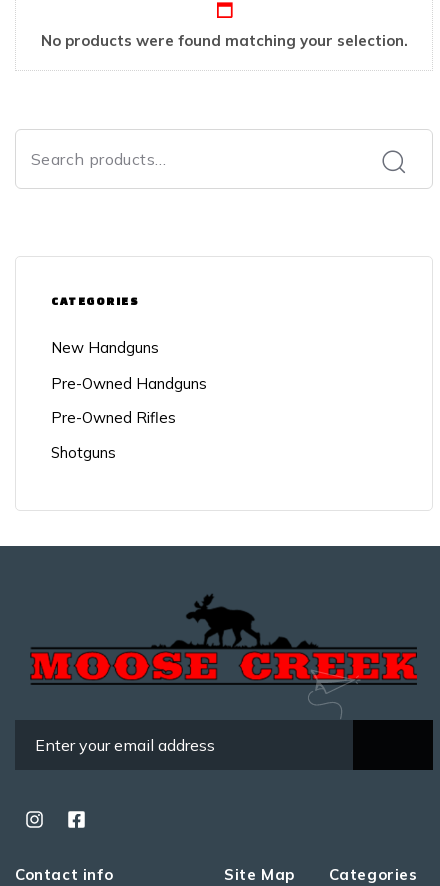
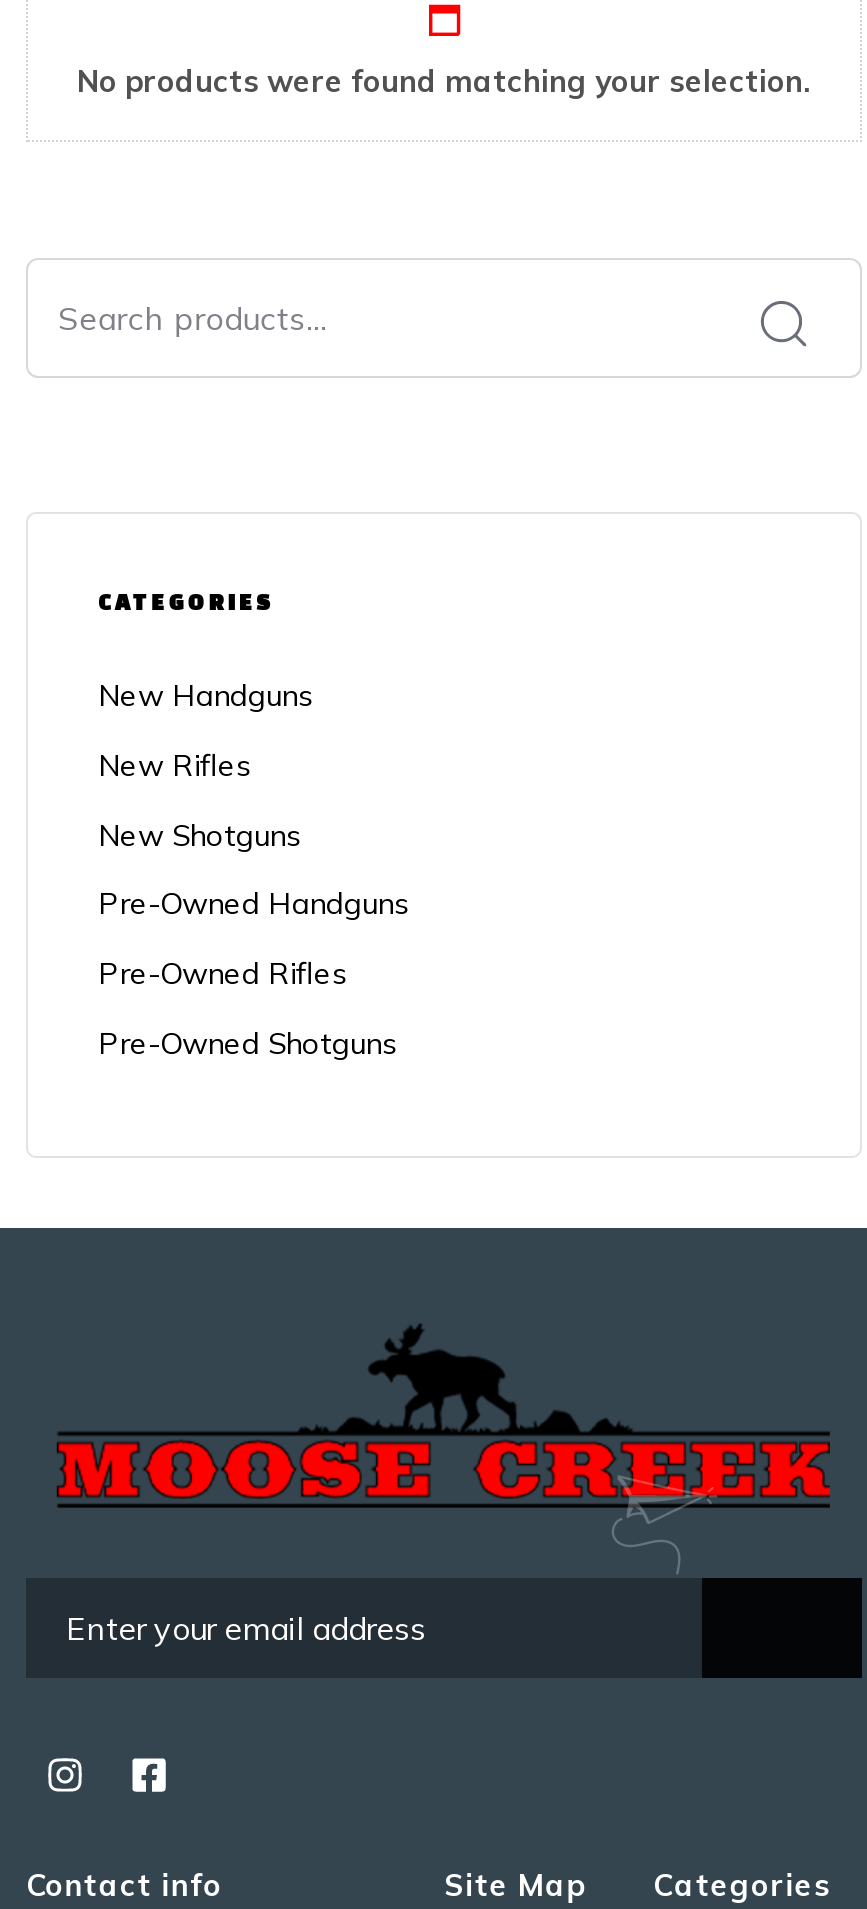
+ New Rifles
+ New Shotguns

- Shotguns
+ Pre-Owned Shotguns
